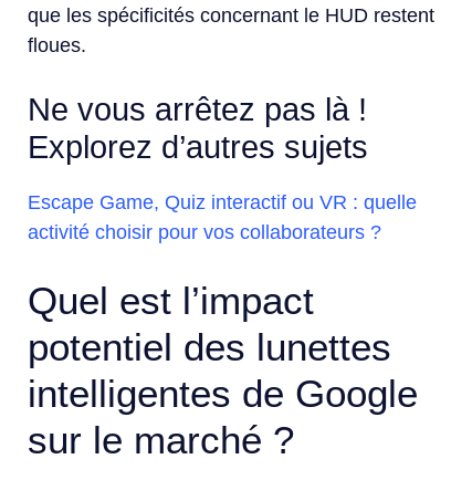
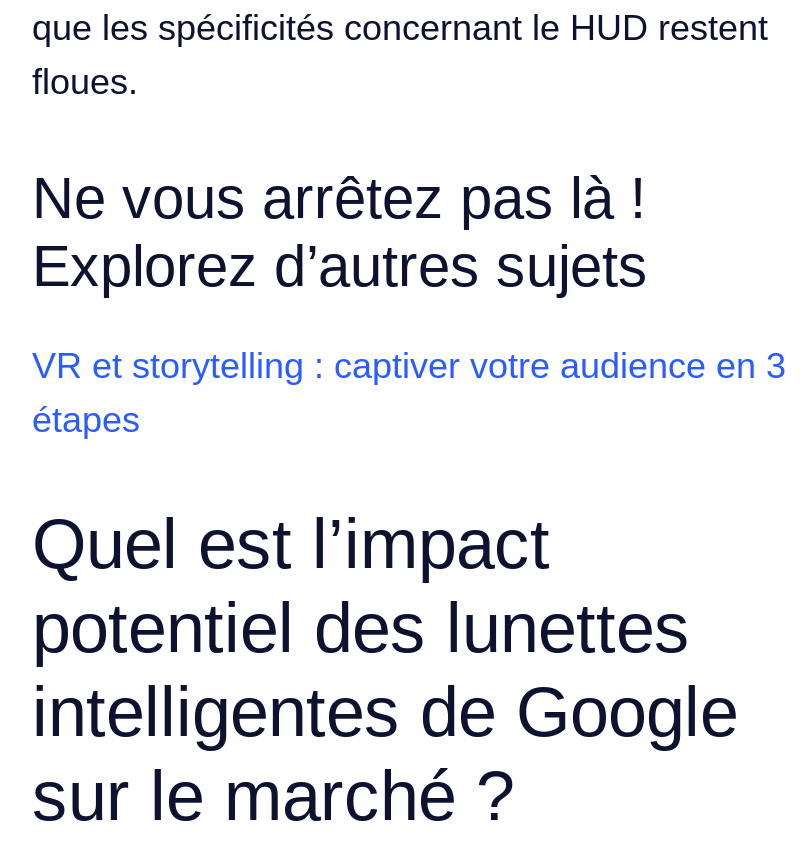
- Escape Game, Quiz interactif ou VR : quelle
- activité choisir pour vos collaborateurs ?
+ VR et storytelling : captiver votre audience en 3
+ étapes
